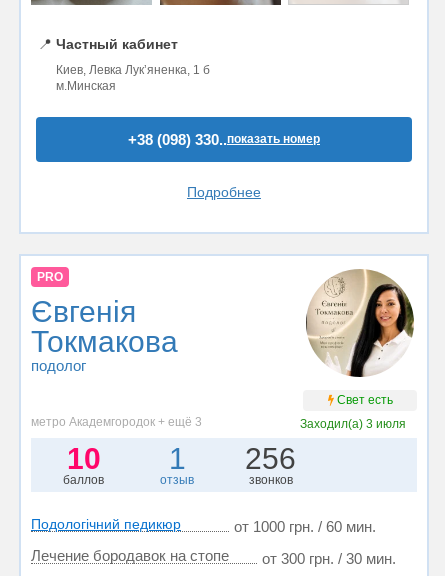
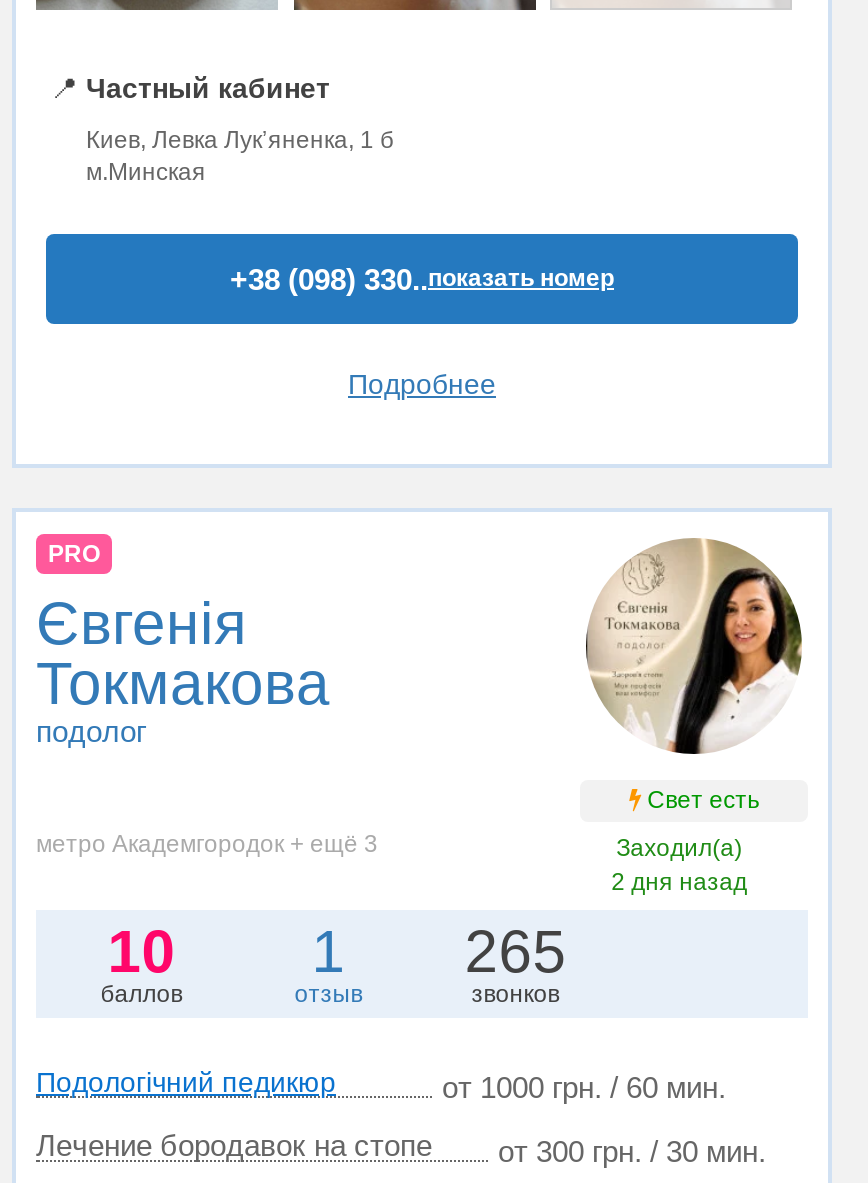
- Заходил(а) 3 июля
+ Заходил(а)
+ 2 дня назад

- 1 256
+ 1 265
